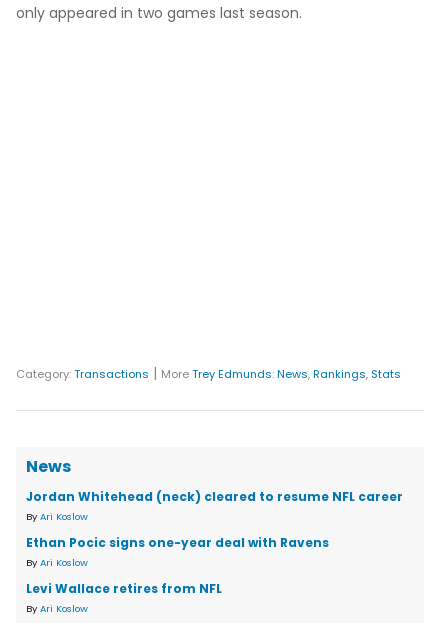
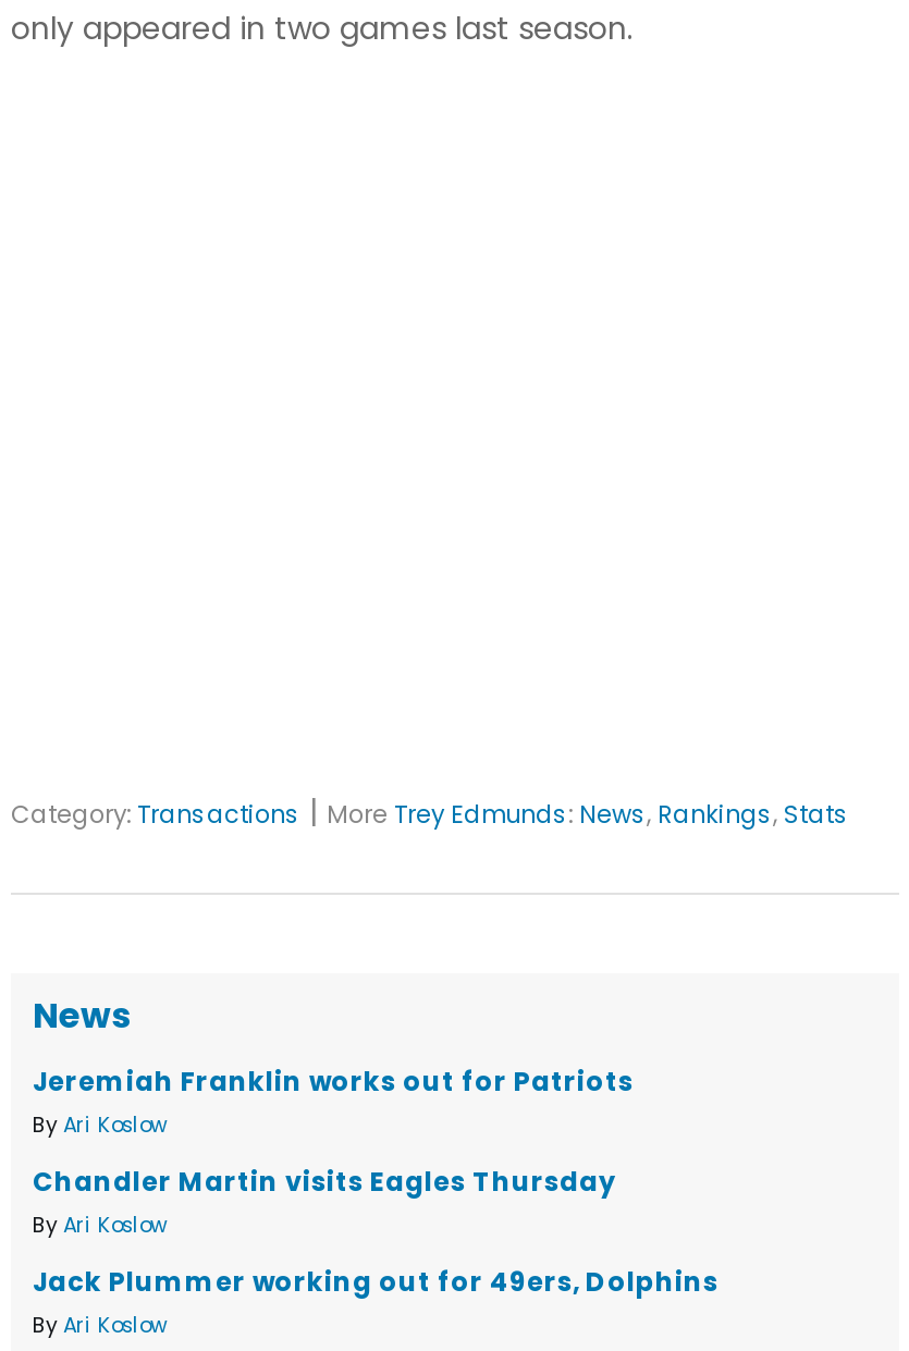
- Jordan Whitehead (neck) cleared to resume NFL career
+ Jeremiah Franklin works out for Patriots

- Ethan Pocic signs one-year deal with Ravens
+ Chandler Martin visits Eagles Thursday

- Levi Wallace retires from NFL
+ Jack Plummer working out for 49ers, Dolphins
